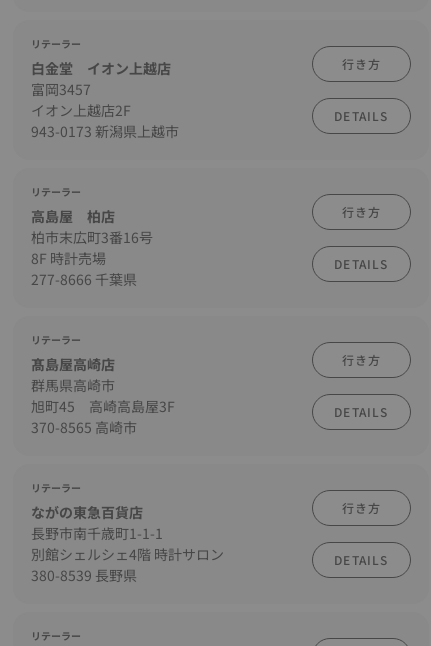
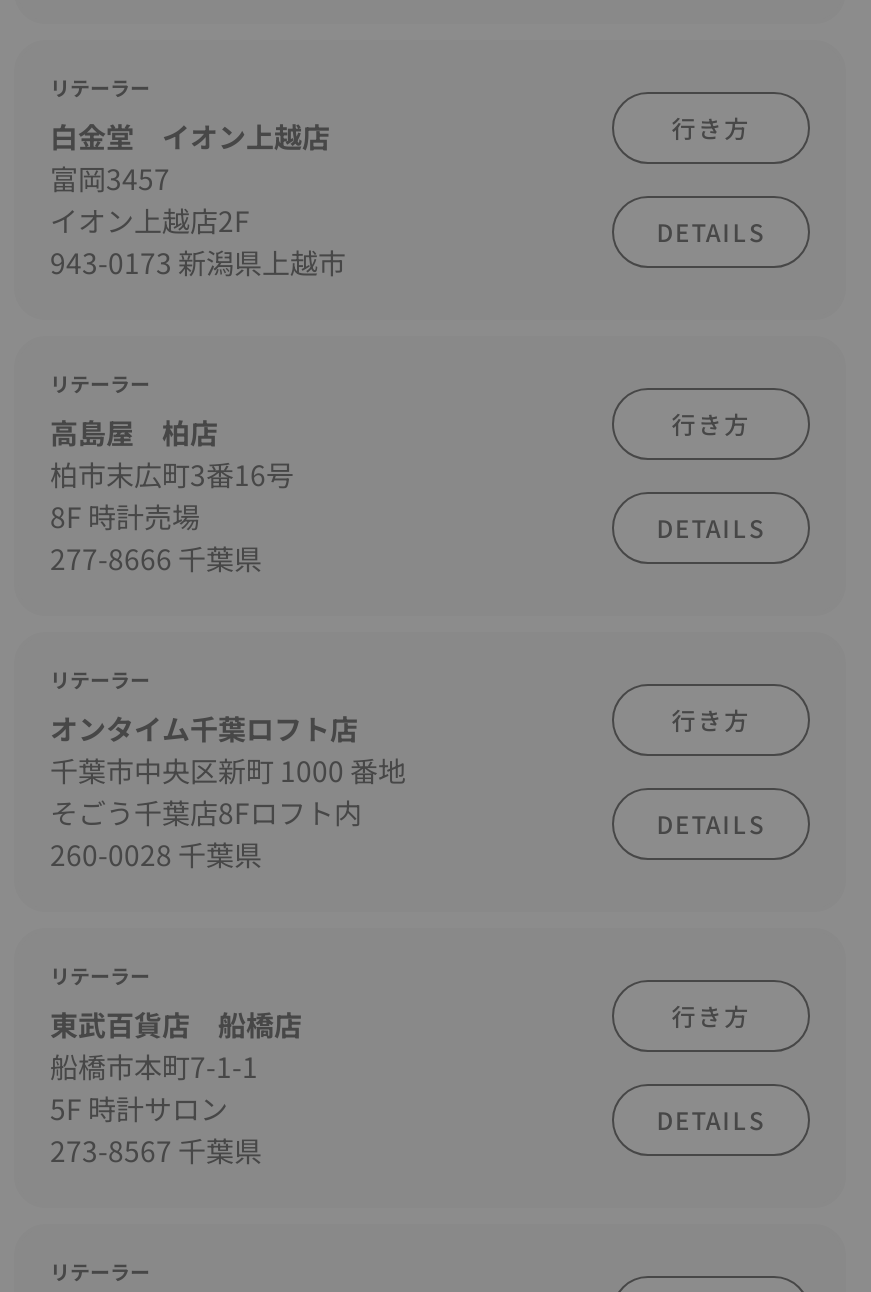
- 髙島屋高崎店
- 群馬県高崎市
- 旭町45 高崎高島屋3F
- 370-8565 高崎市
+ オンタイム千葉ロフト店
+ 千葉市中央区新町 1000 番地
+ そごう千葉店8Fロフト内
+ 260-0028 千葉県

- ながの東急百貨店
- 長野市南千歳町1-1-1
- 別館シェルシェ4階 時計サロン
- 380-8539 長野県
+ 東武百貨店 船橋店
+ 船橋市本町7-1-1
+ 5F 時計サロン
+ 273-8567 千葉県
